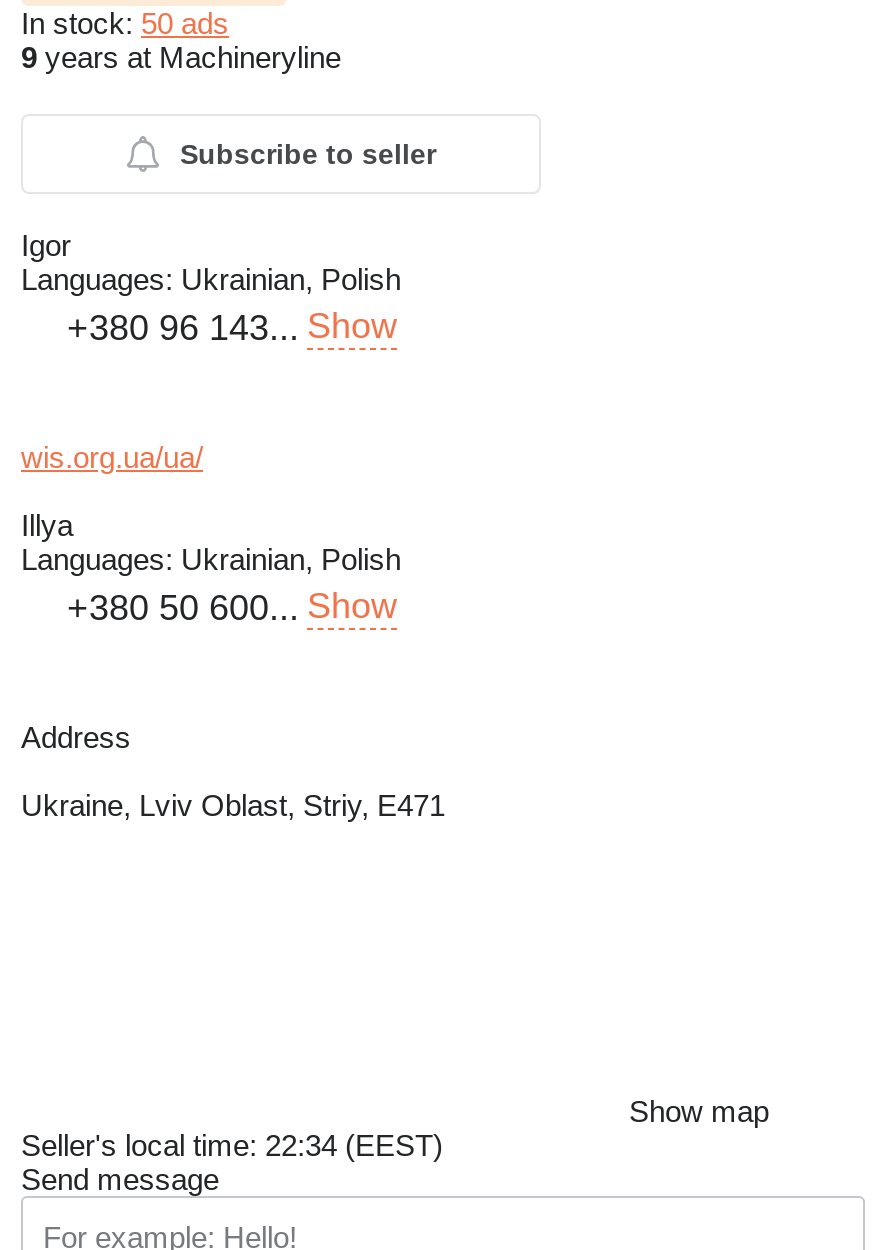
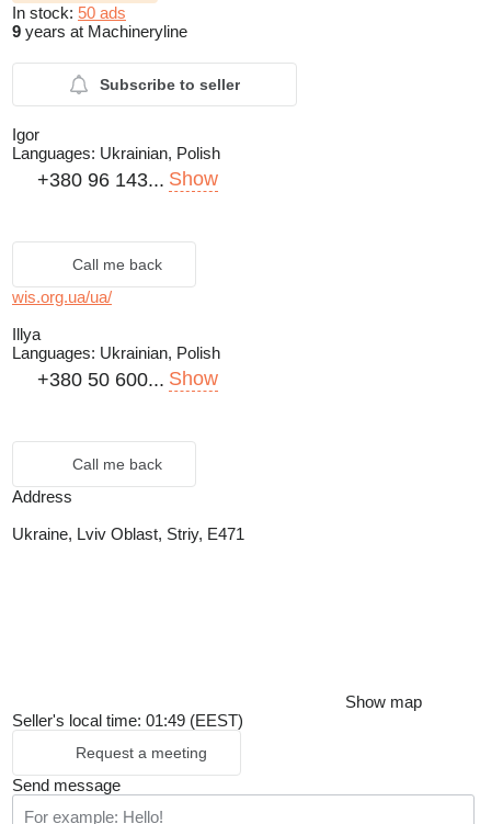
+ Call me back

+ Call me back

- Seller's local time: 22:34 (EEST)
+ Seller's local time: 01:49 (EEST)
+ Request a meeting
